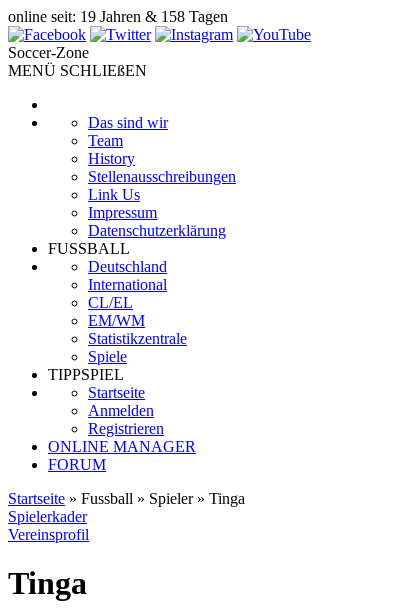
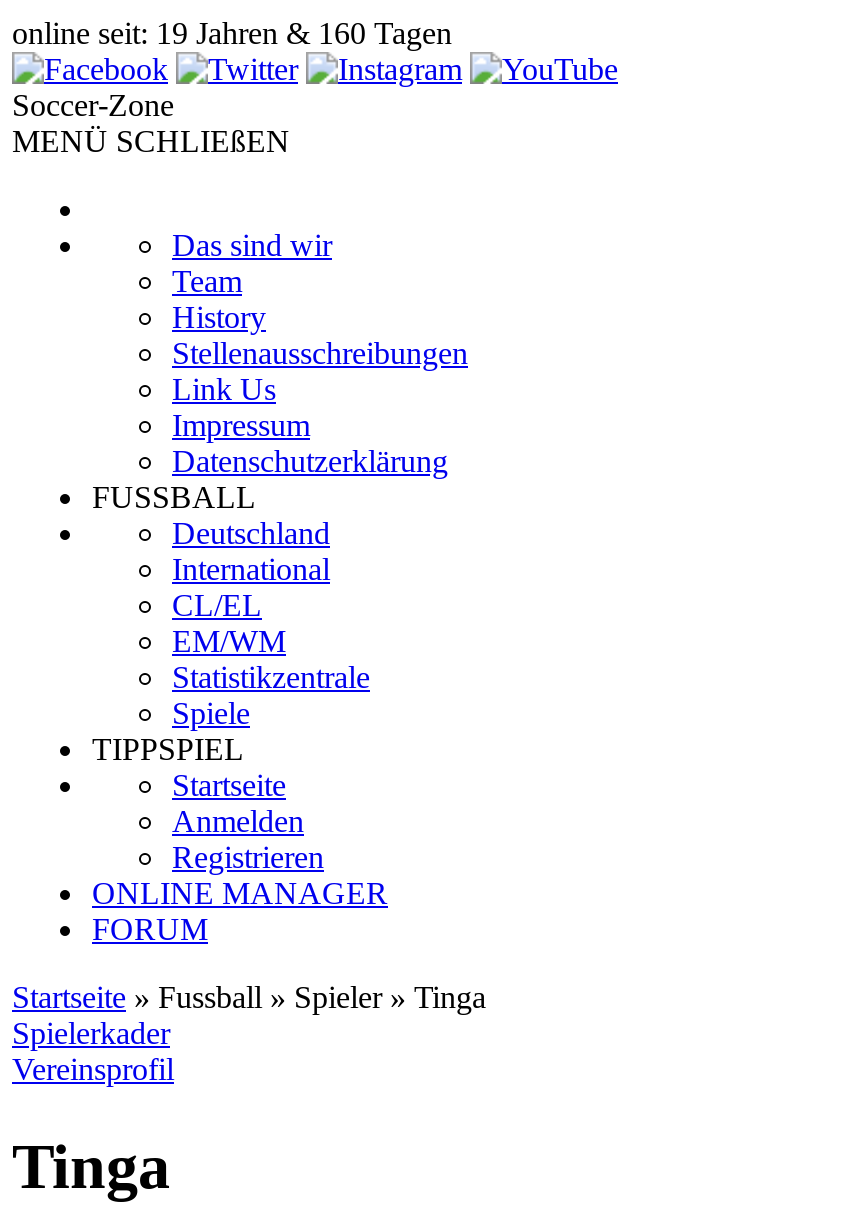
- online seit: 19 Jahren & 158 Tagen
+ online seit: 19 Jahren & 160 Tagen
